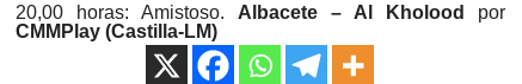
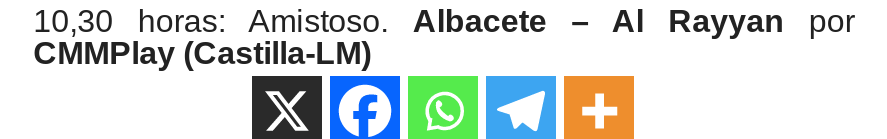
- 20,00 horas: Amistoso. Albacete – Al Kholood
- por
+ 10,30 horas: Amistoso. Albacete – Al Rayyan por
